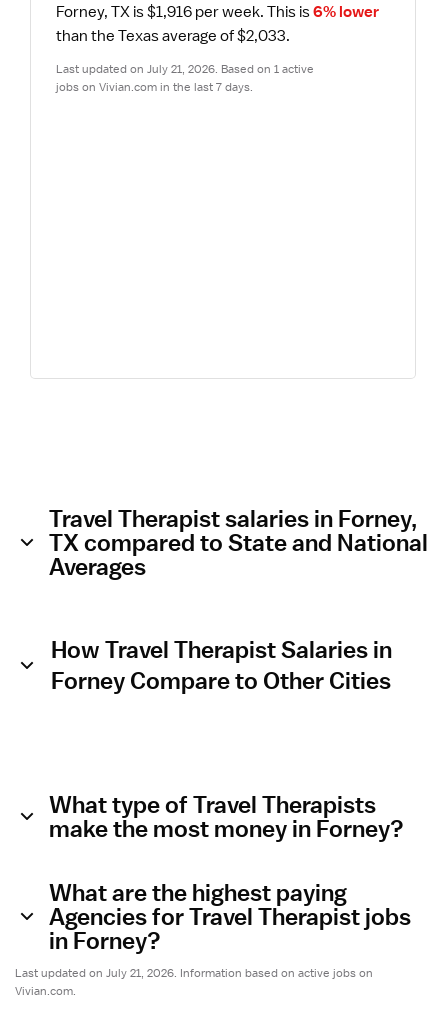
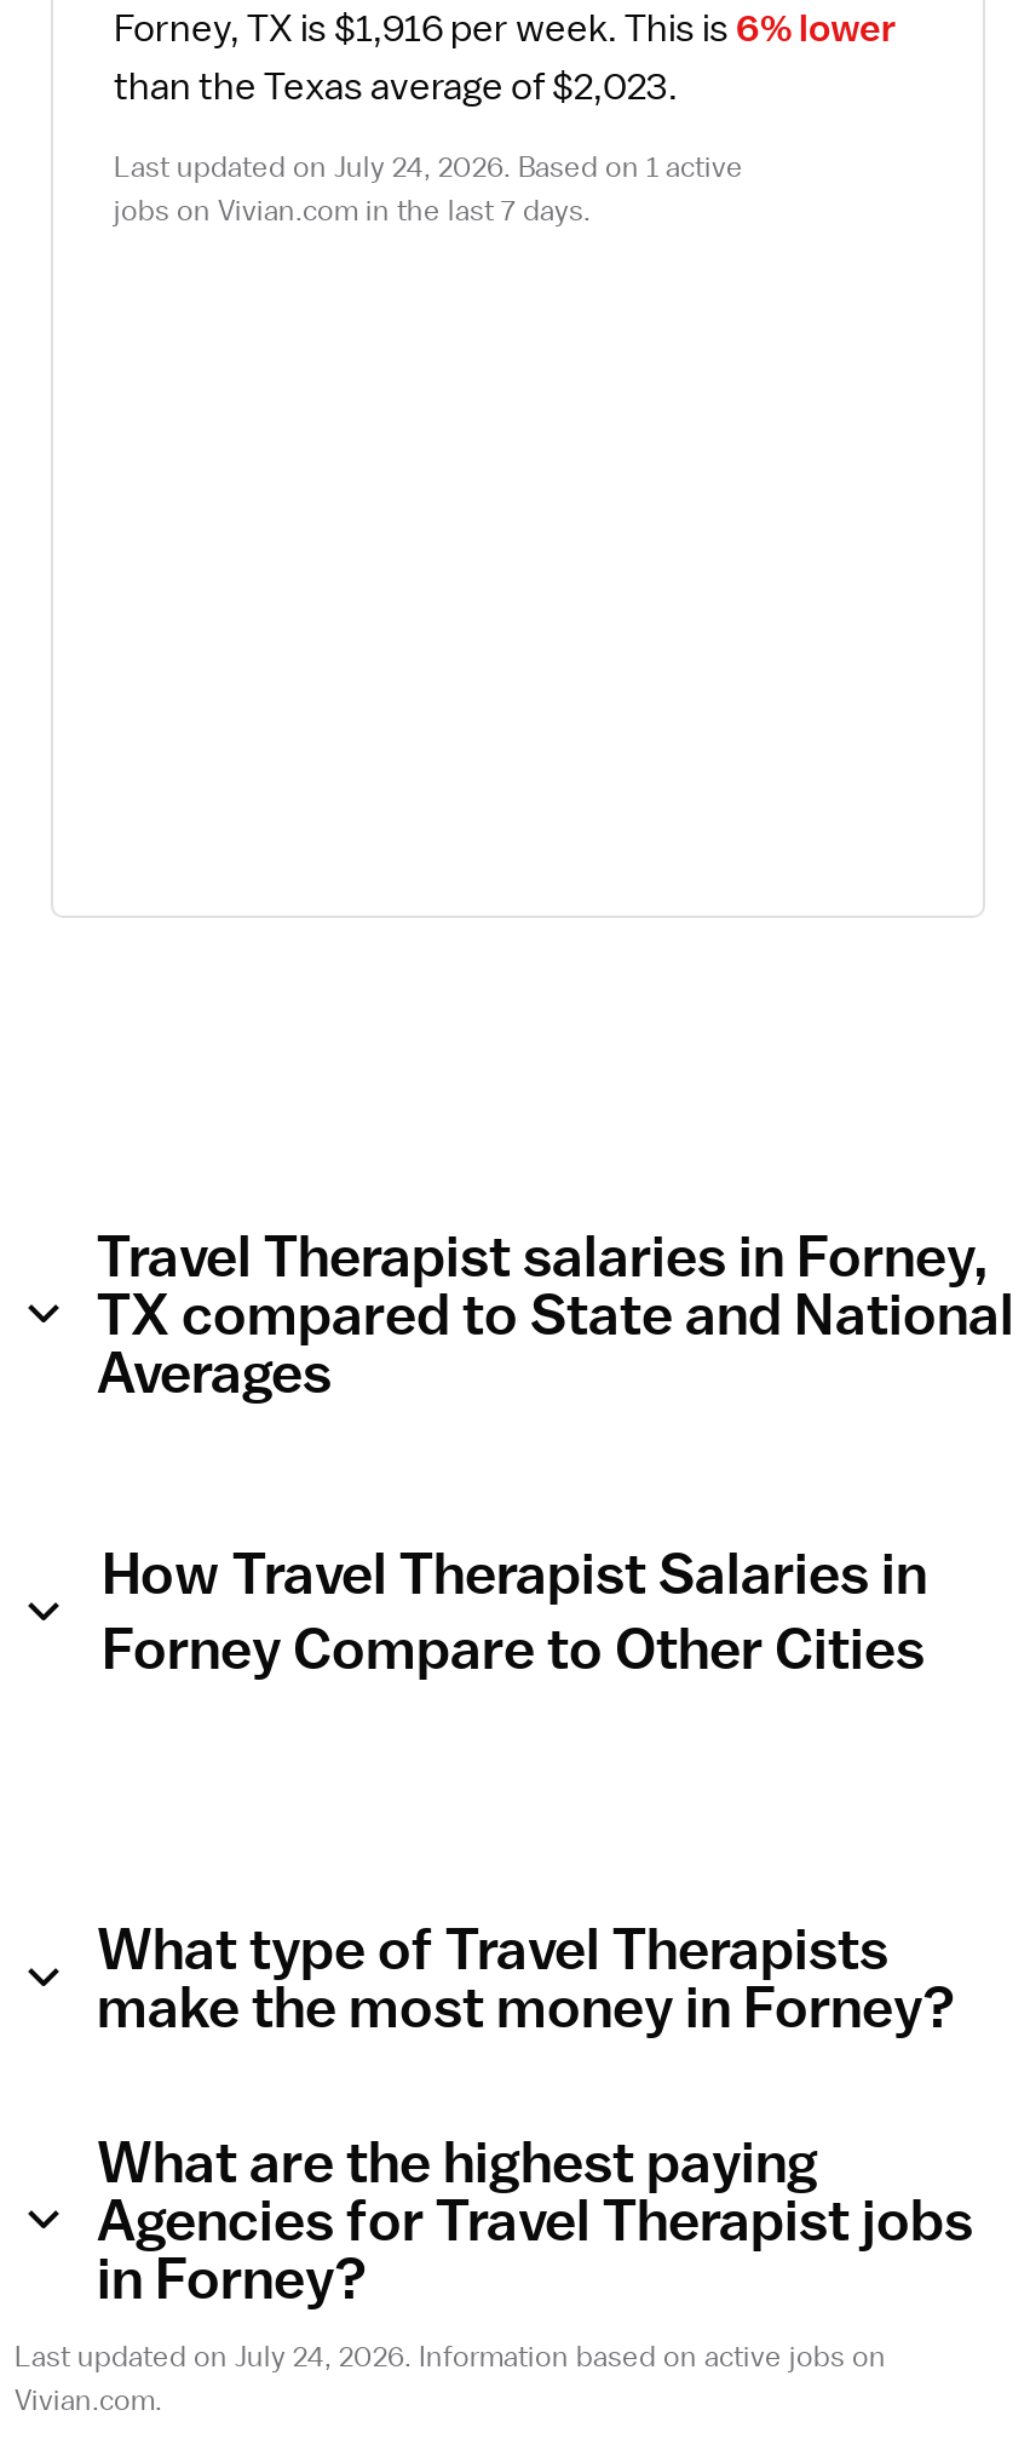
- than the Texas average of $2,033.
+ than the Texas average of $2,023.

- Last updated on July 21, 2026. Based on 1 active
+ Last updated on July 24, 2026. Based on 1 active

- Last updated on July 21, 2026. Information based on active jobs on
+ Last updated on July 24, 2026. Information based on active jobs on
